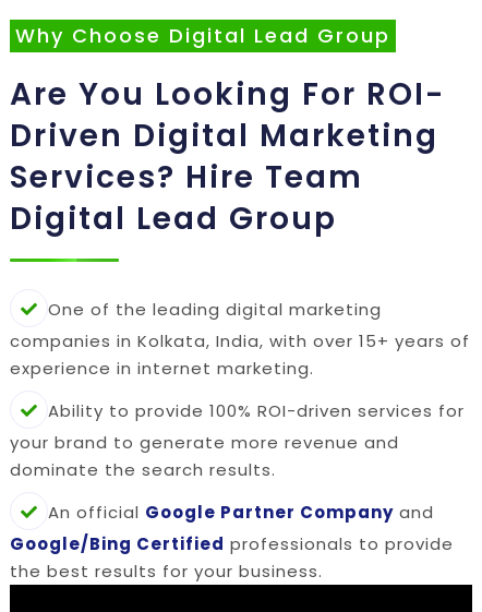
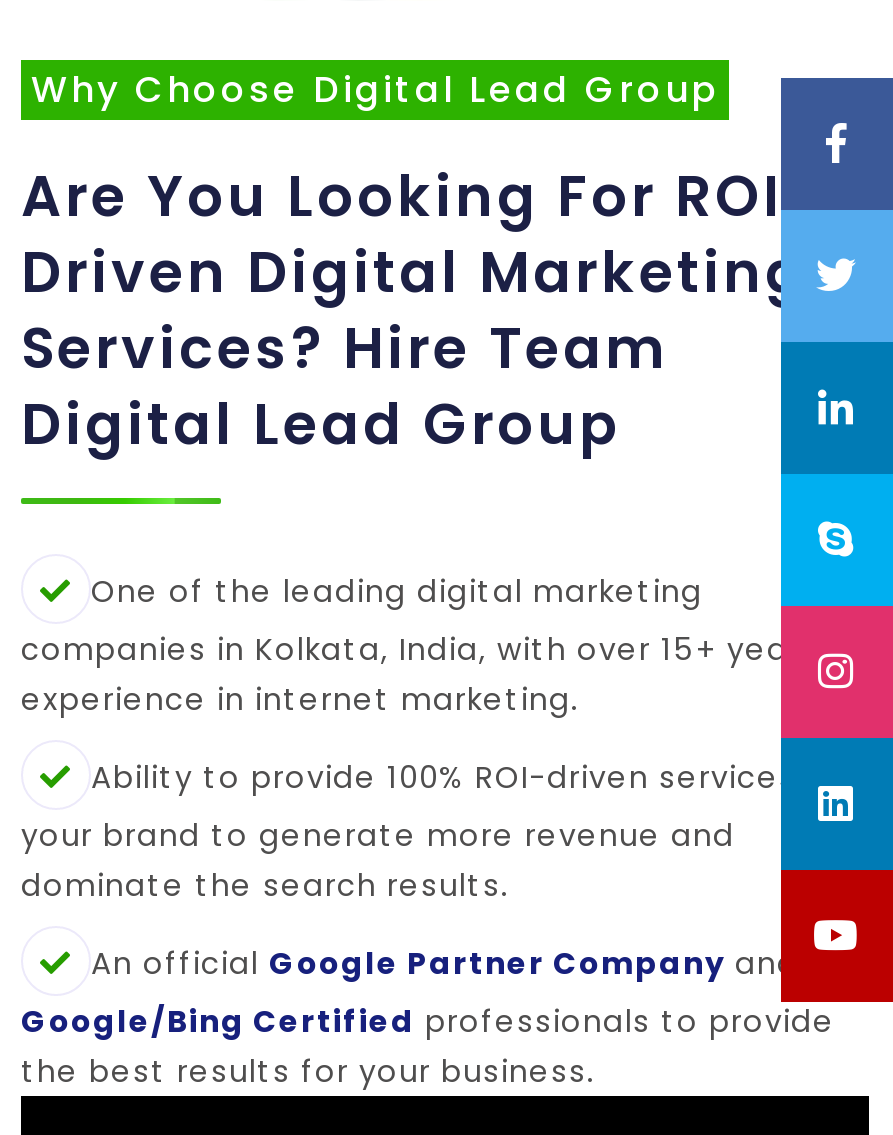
+ [image]
